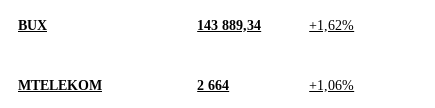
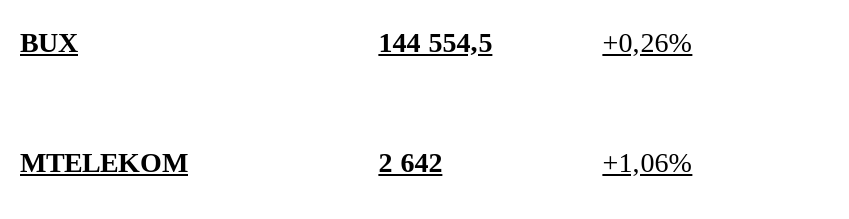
- 143 889,34
+ 144 554,5

- +1,62%
+ +0,26%

- 2 664
+ 2 642
